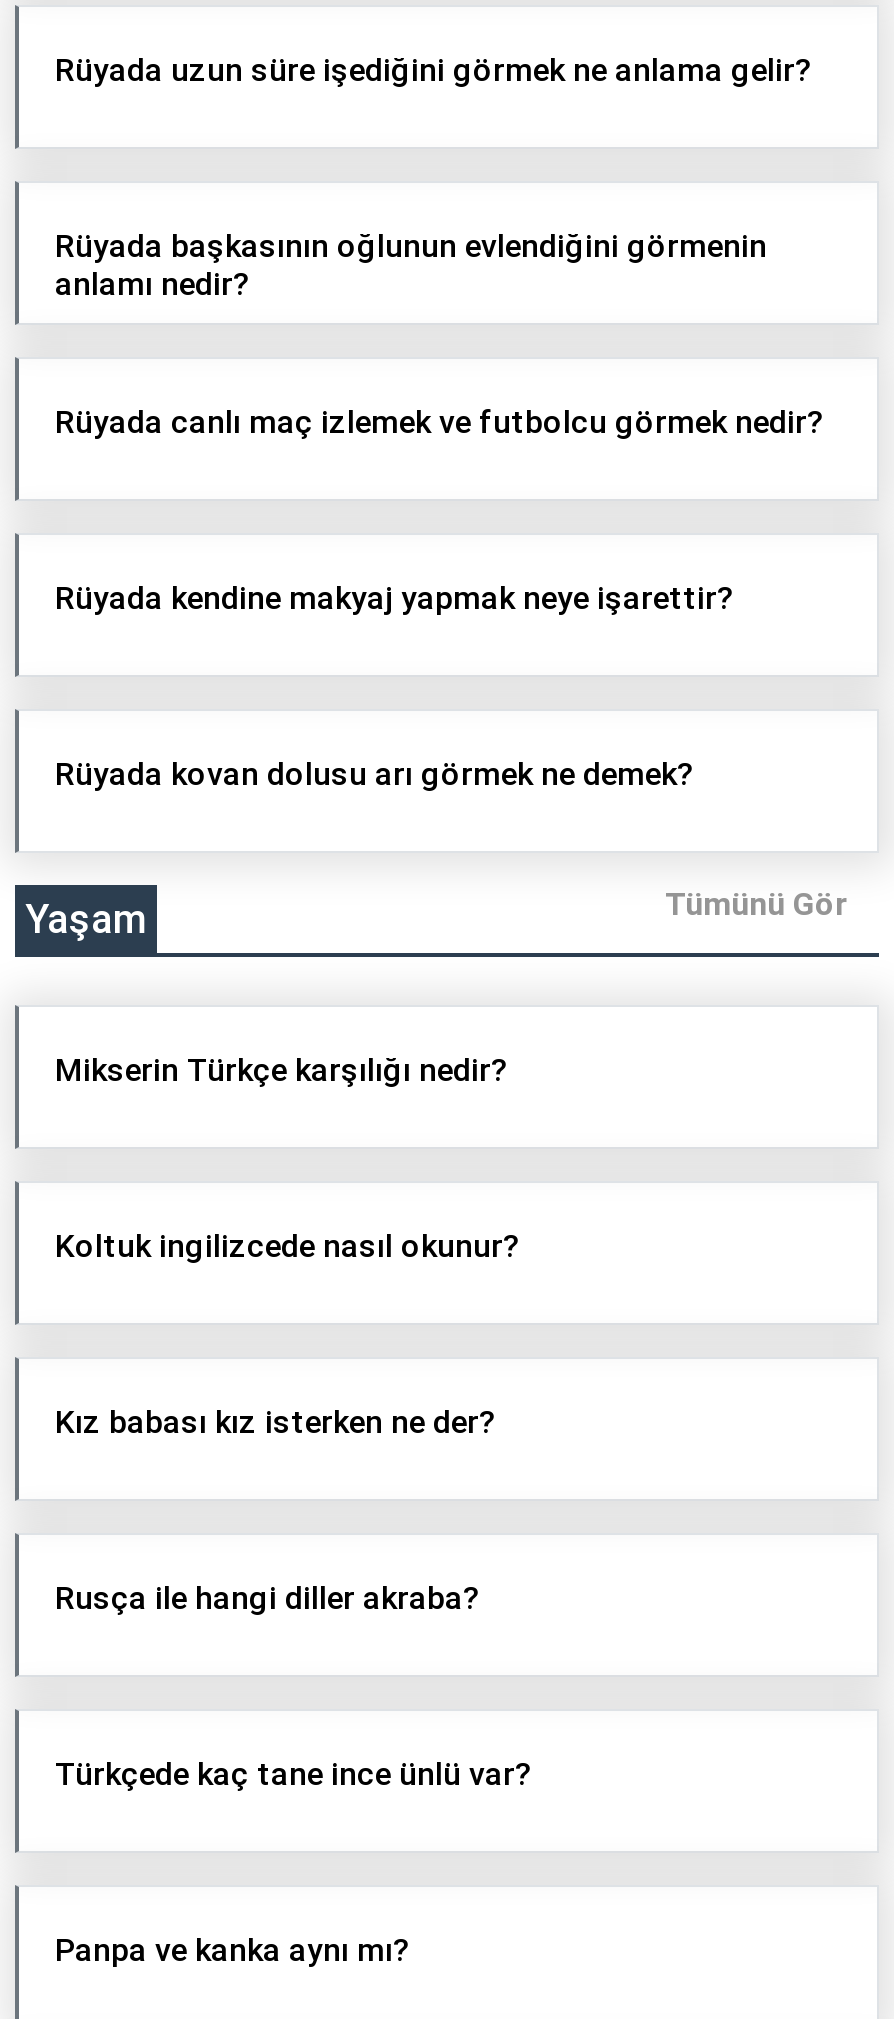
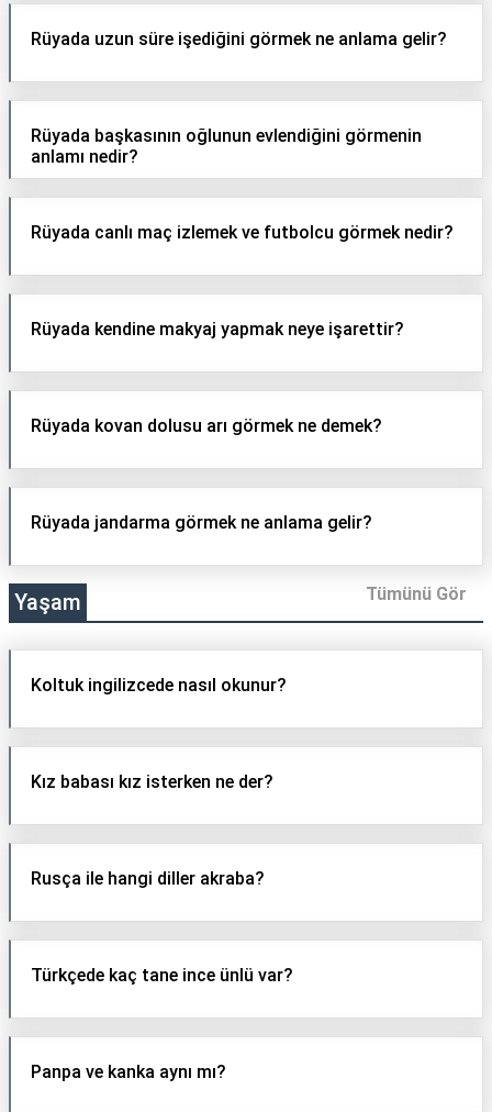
+ Rüyada jandarma görmek ne anlama gelir?

moved down: Yaşam | Tümünü Gör

- Mikserin Türkçe karşılığı nedir?
